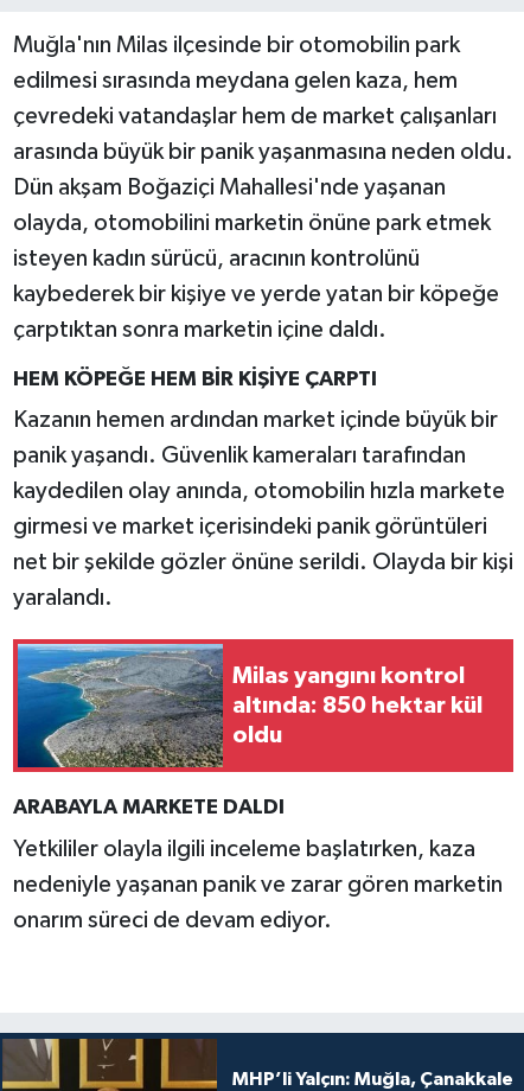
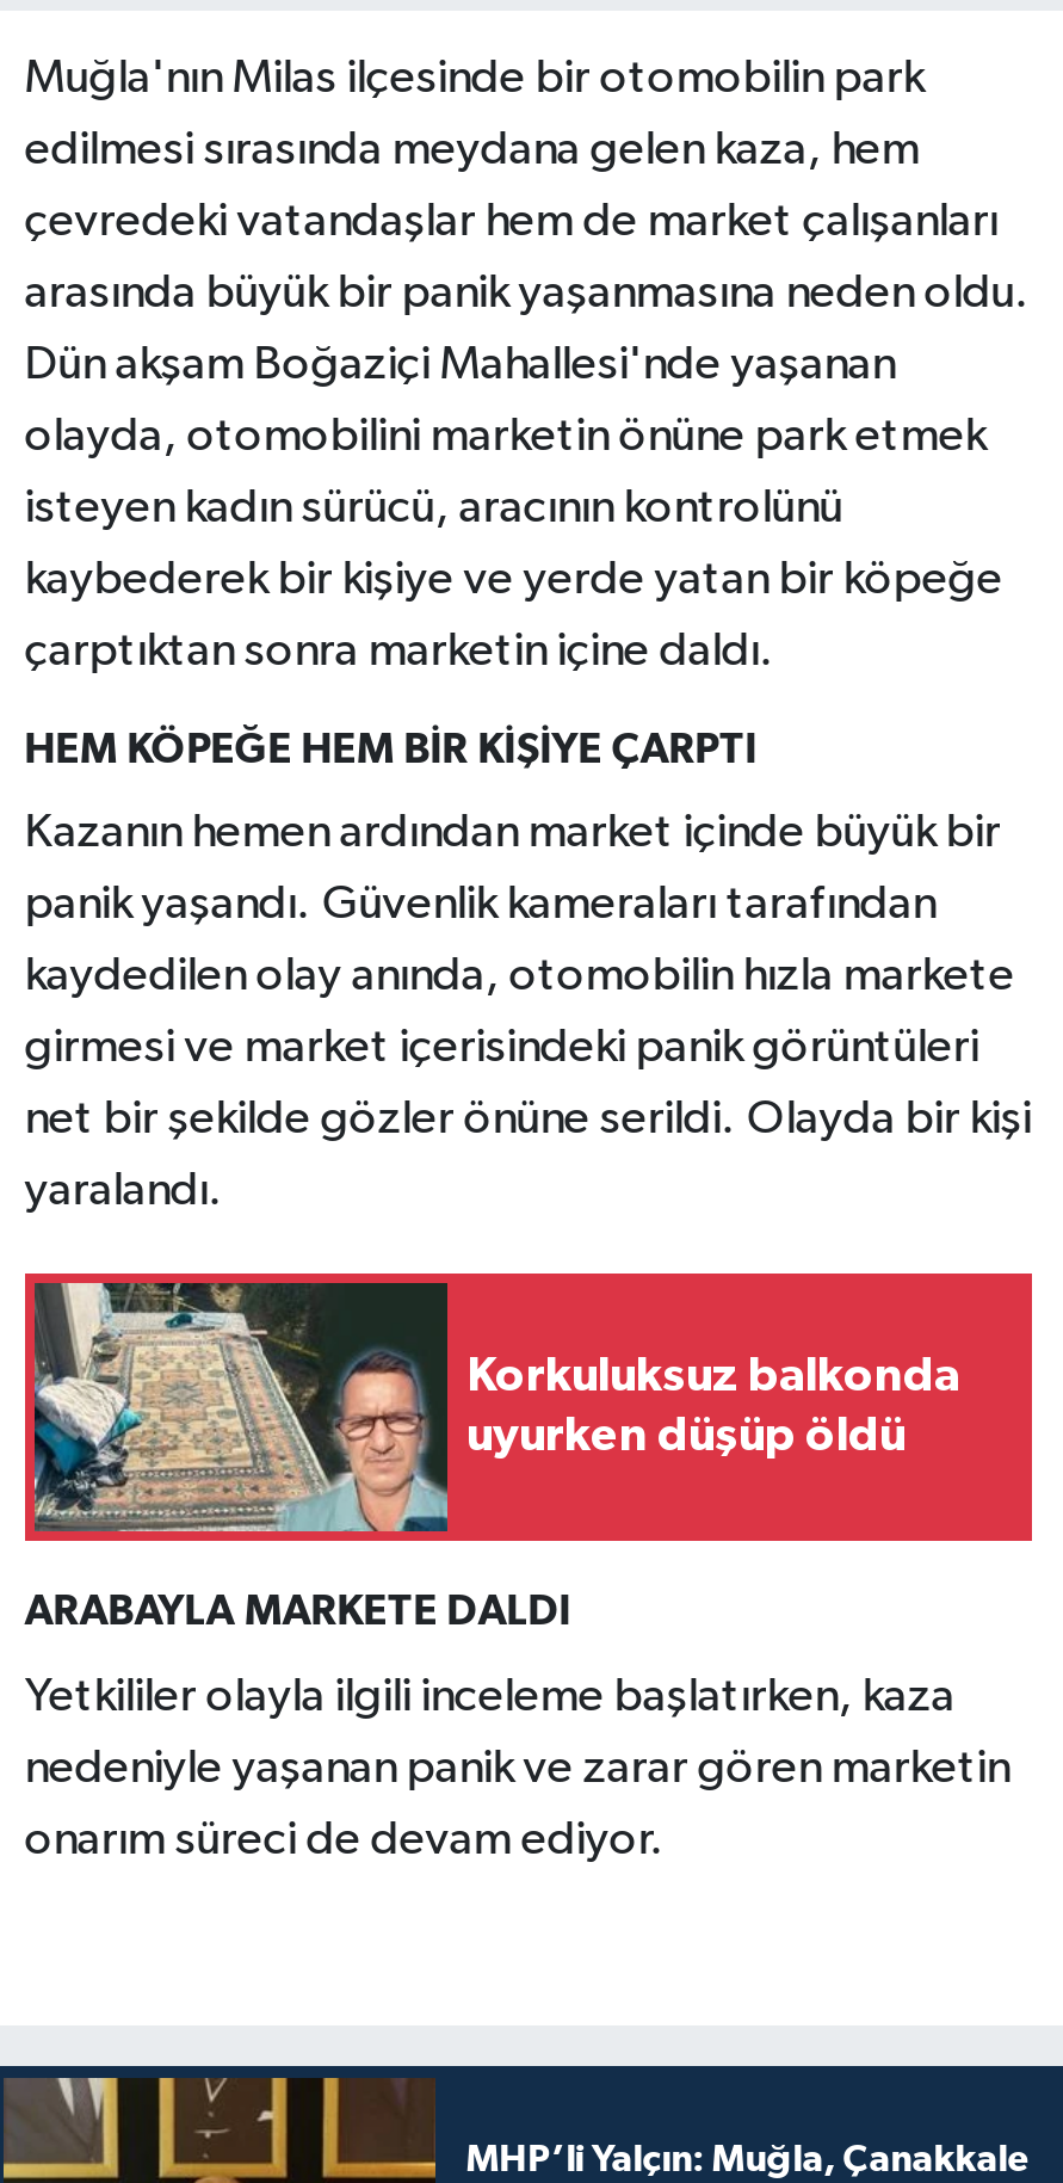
- [image]
- Milas yangını kontrol
- altında: 850 hektar kül
- oldu
+ [image]
+ Korkuluksuz balkonda
+ uyurken düşüp öldü
